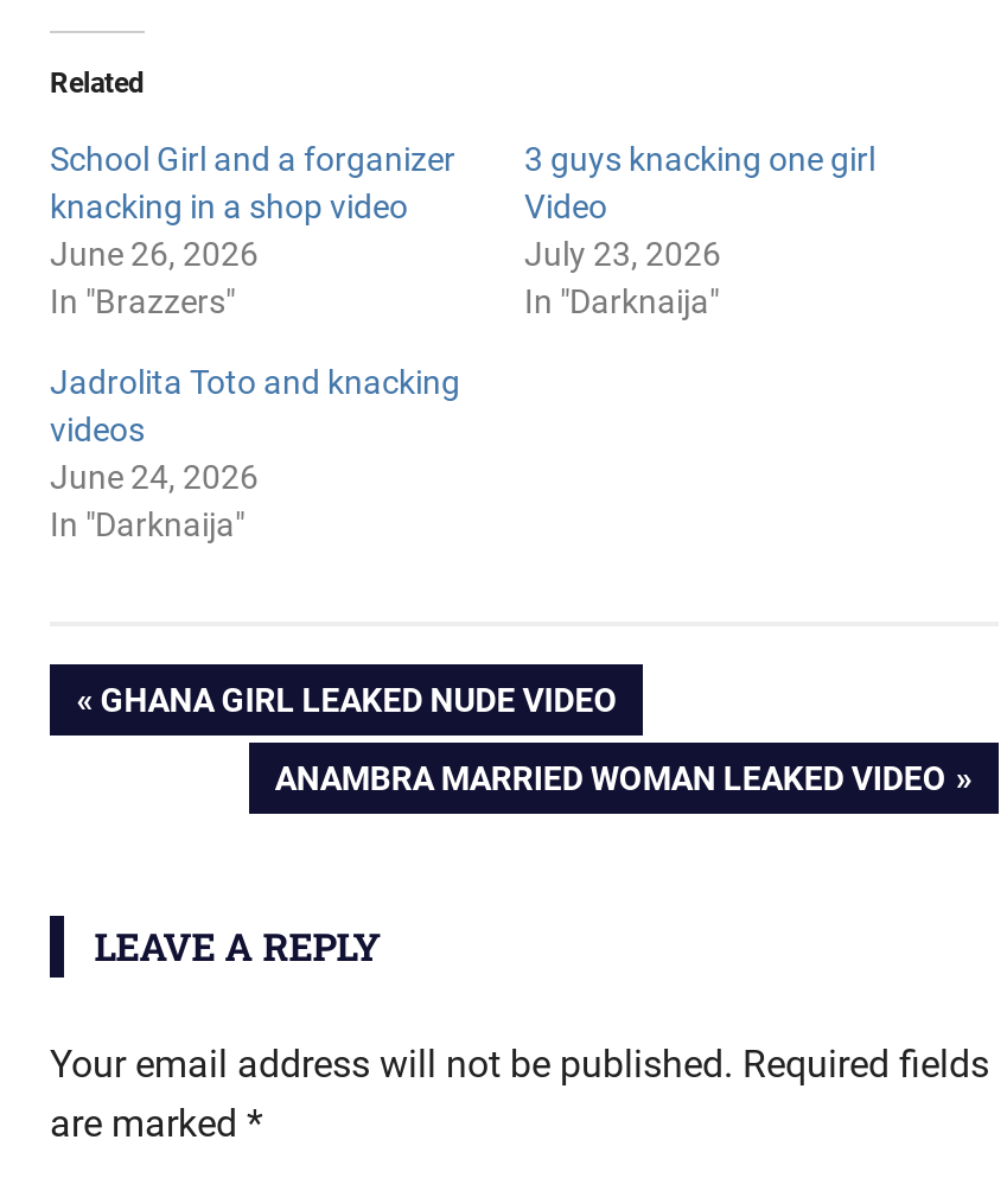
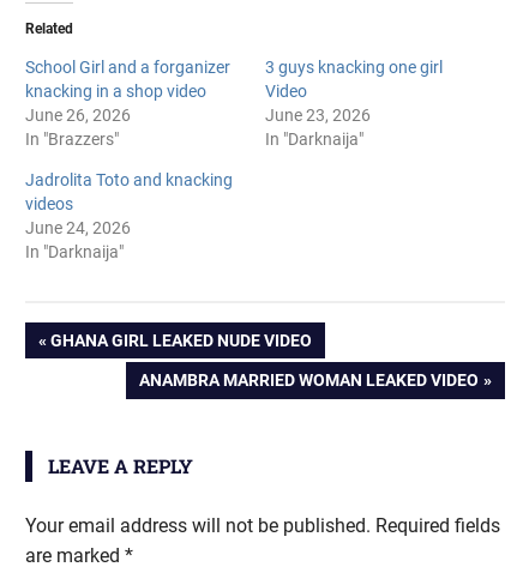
- July 23, 2026
+ June 23, 2026
